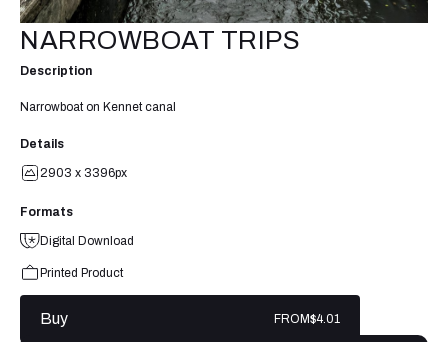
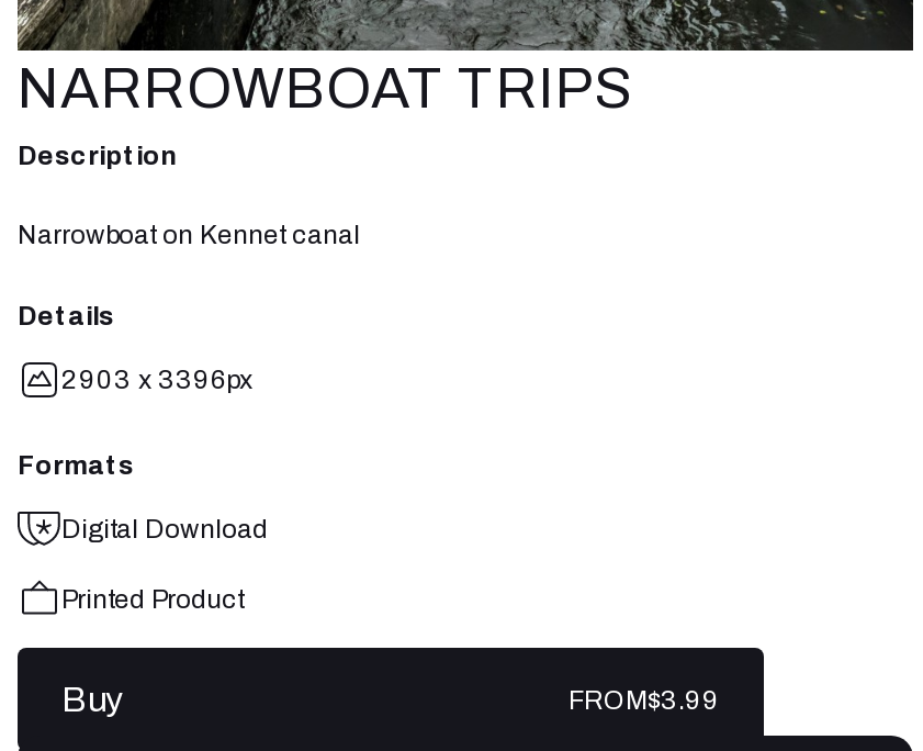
- FROM$4.01
+ FROM$3.99
